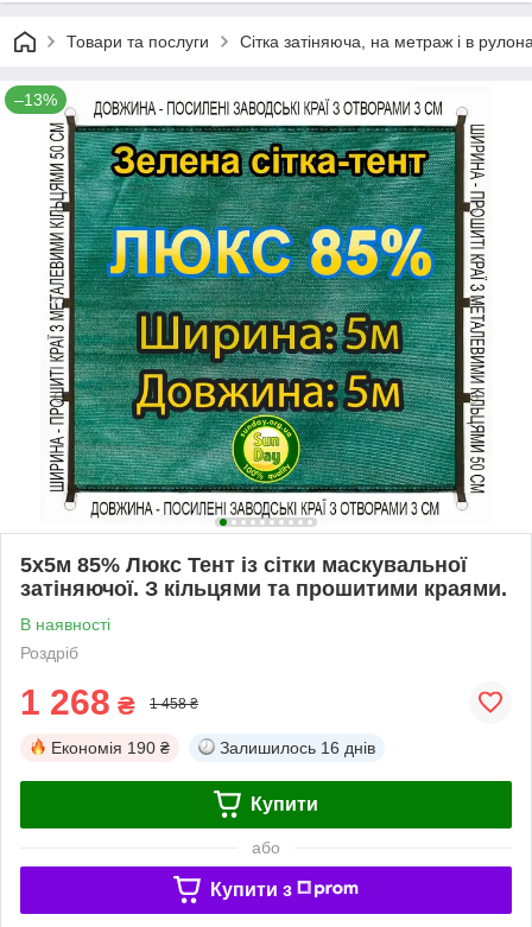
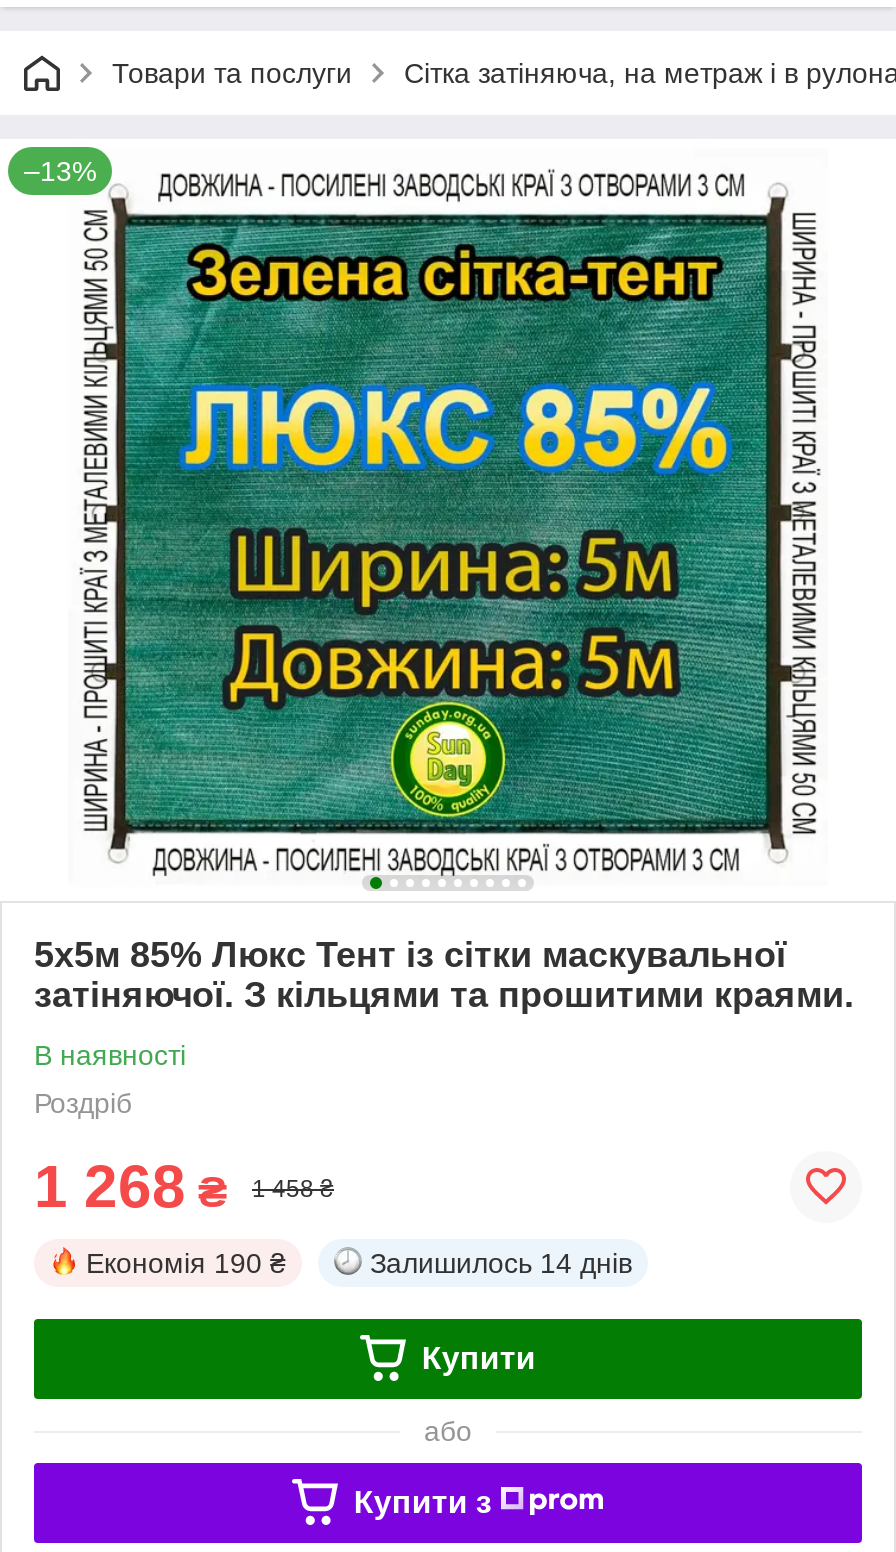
- Залишилось 16 днів
+ Залишилось 14 днів
